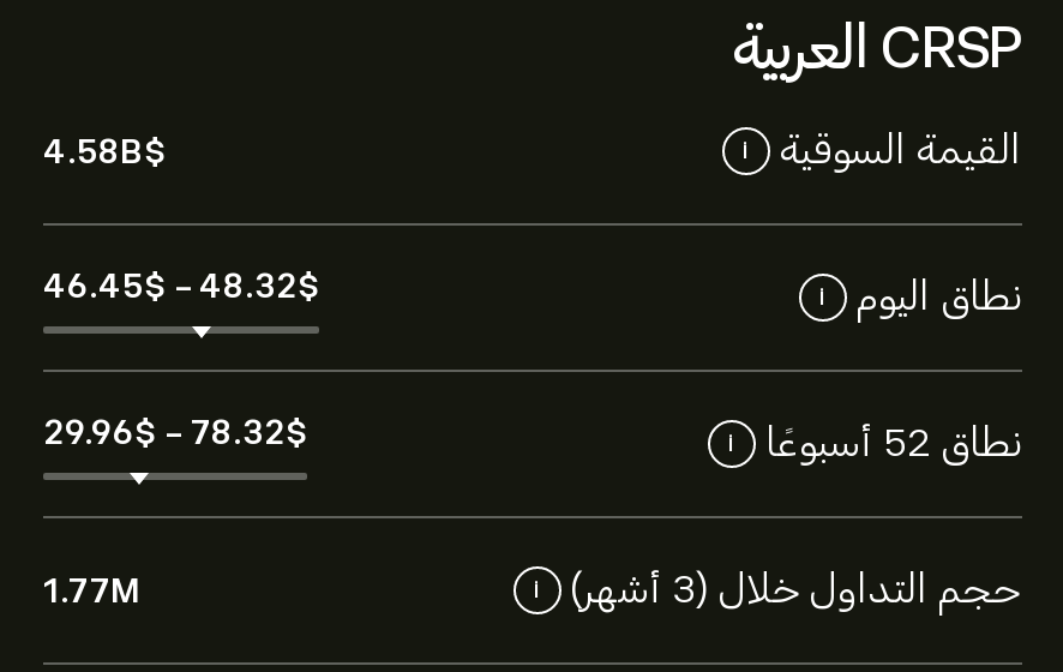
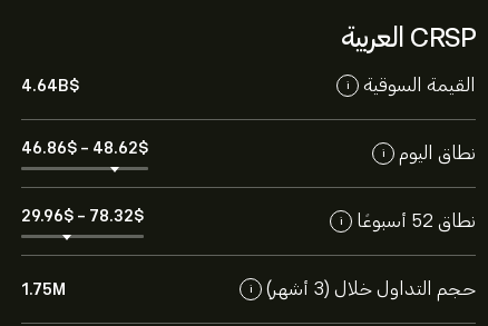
- 4.58B$
+ 4.64B$

- 46.45$- 48.32$
+ 46.86$- 48.62$

- 1.77M
+ 1.75M
